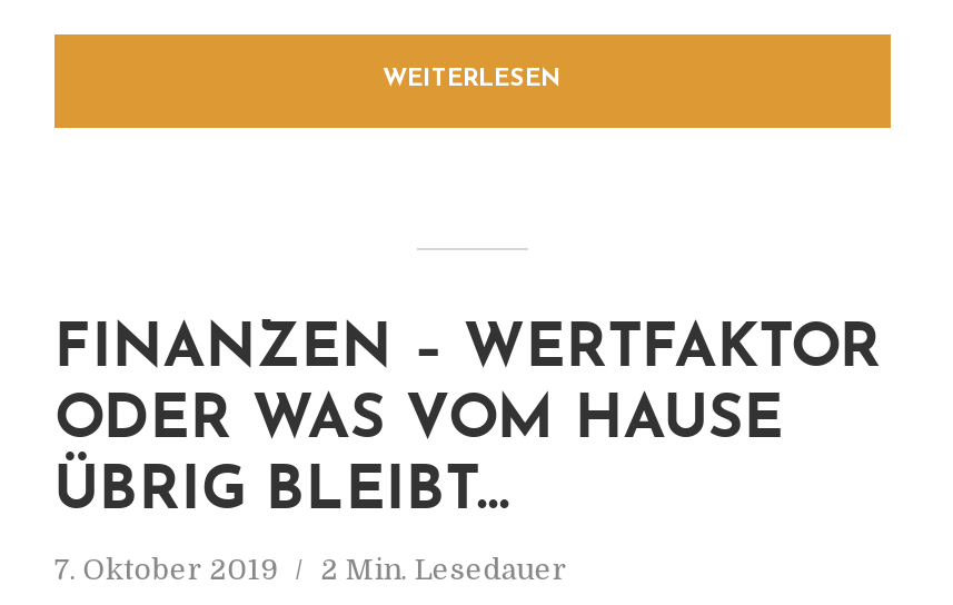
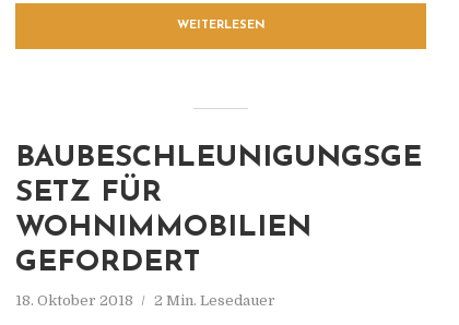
- FINANZEN – WERTFAKTOR
- ODER WAS VOM HAUSE
- ÜBRIG BLEIBT…
+ BAUBESCHLEUNIGUNGSGE
+ SETZ FÜR
+ WOHNIMMOBILIEN
+ GEFORDERT

- 7. Oktober 2019 2 Min. Lesedauer
+ 18. Oktober 2018 2 Min. Lesedauer
